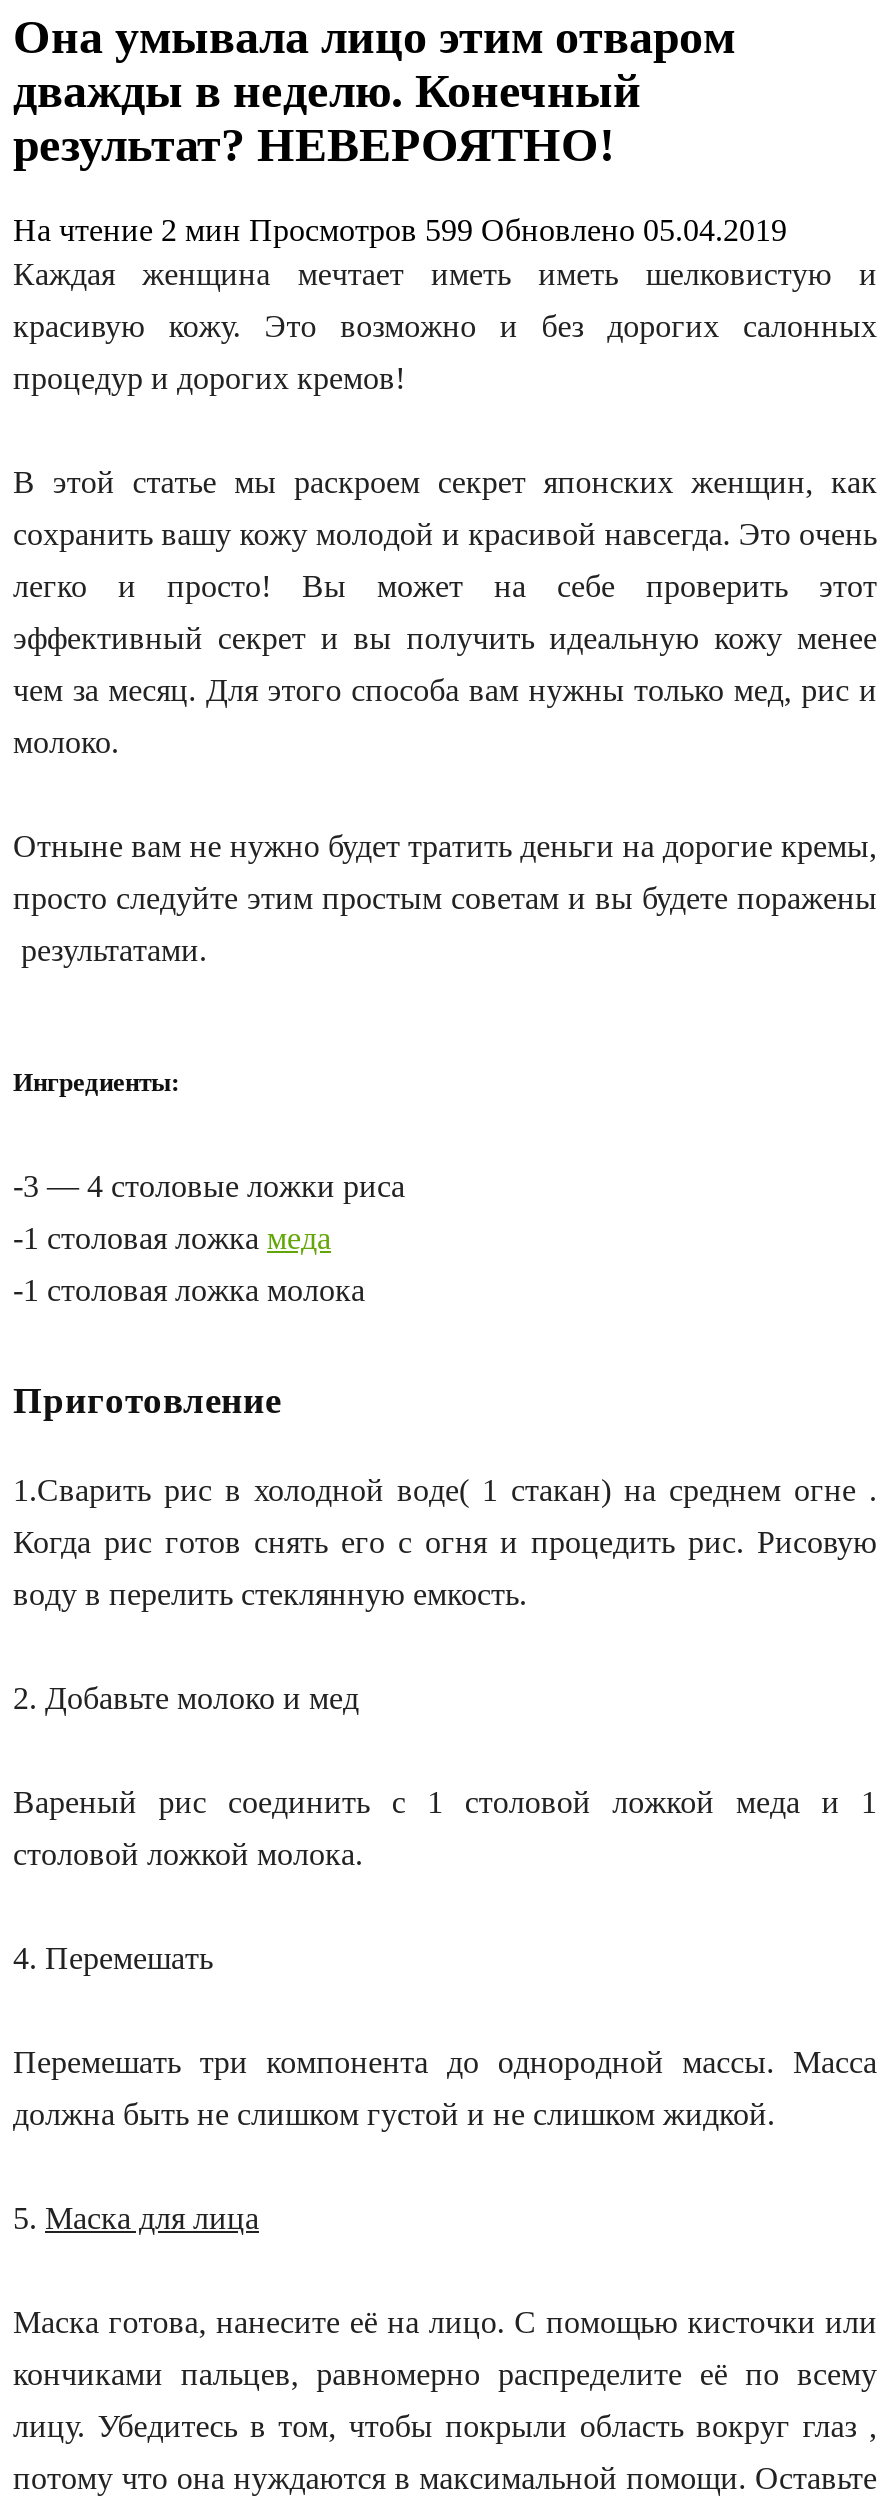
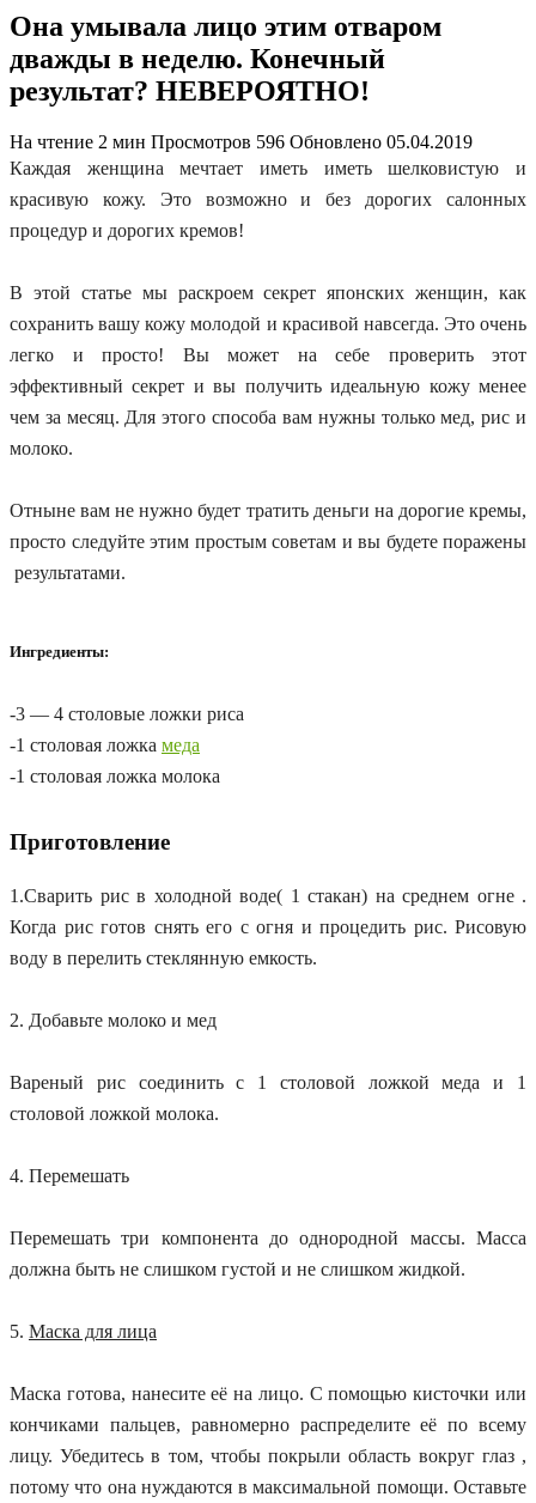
- На чтение 2 мин Просмотров 599 Обновлено 05.04.2019
+ На чтение 2 мин Просмотров 596 Обновлено 05.04.2019
